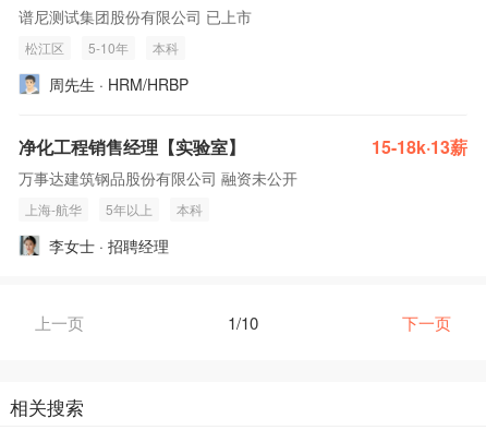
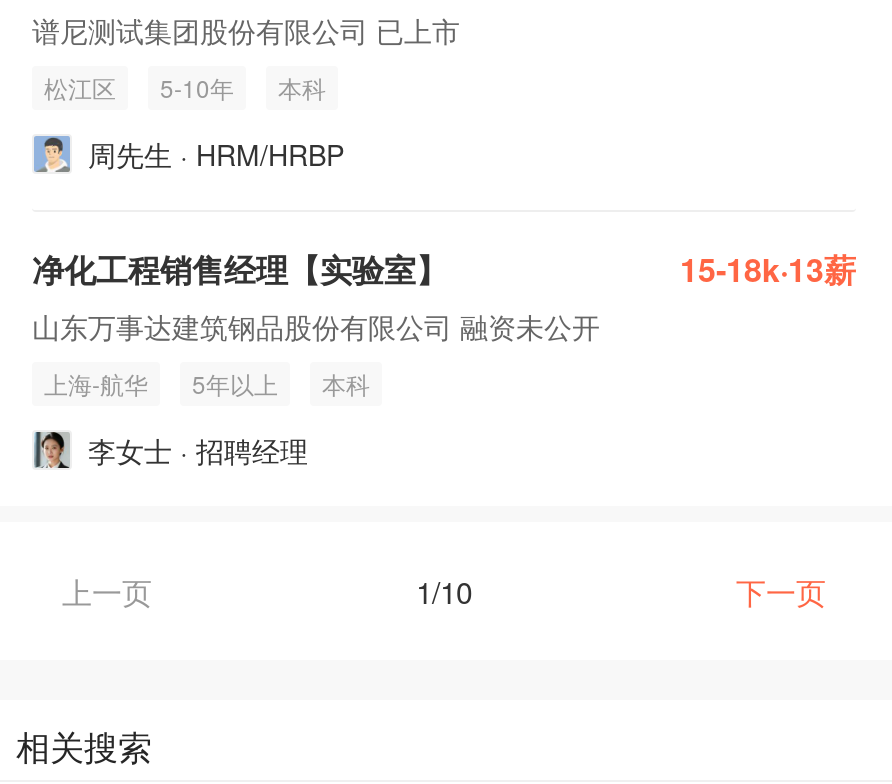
- 万事达建筑钢品股份有限公司 融资未公开
+ 山东万事达建筑钢品股份有限公司 融资未公开
